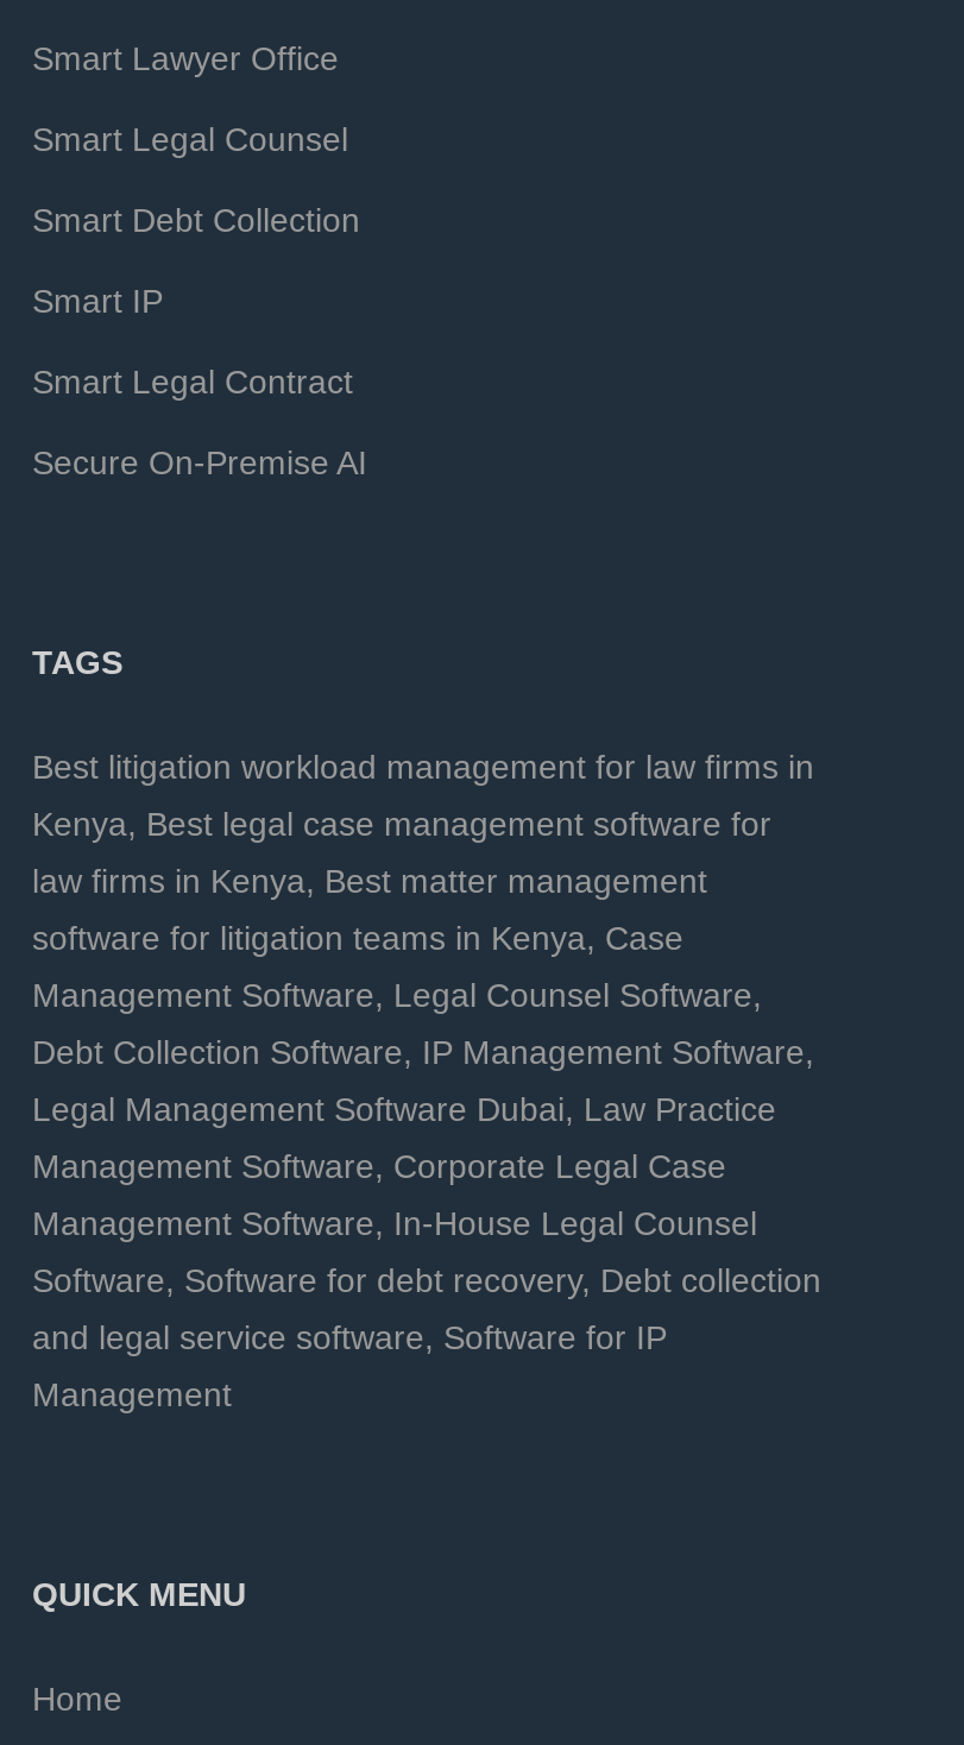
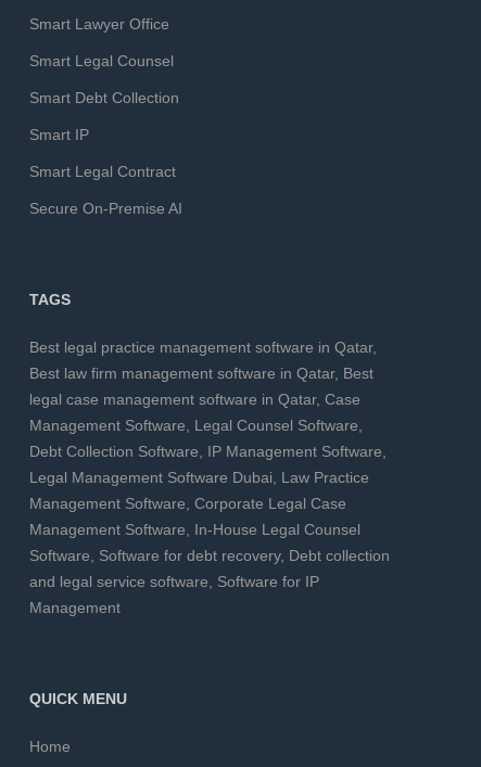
- Best litigation workload management for law firms in
- Kenya, Best legal case management software for
- law firms in Kenya, Best matter management
- software for litigation teams in Kenya, Case
+ Best legal practice management software in Qatar,
+ Best law firm management software in Qatar, Best
+ legal case management software in Qatar, Case
